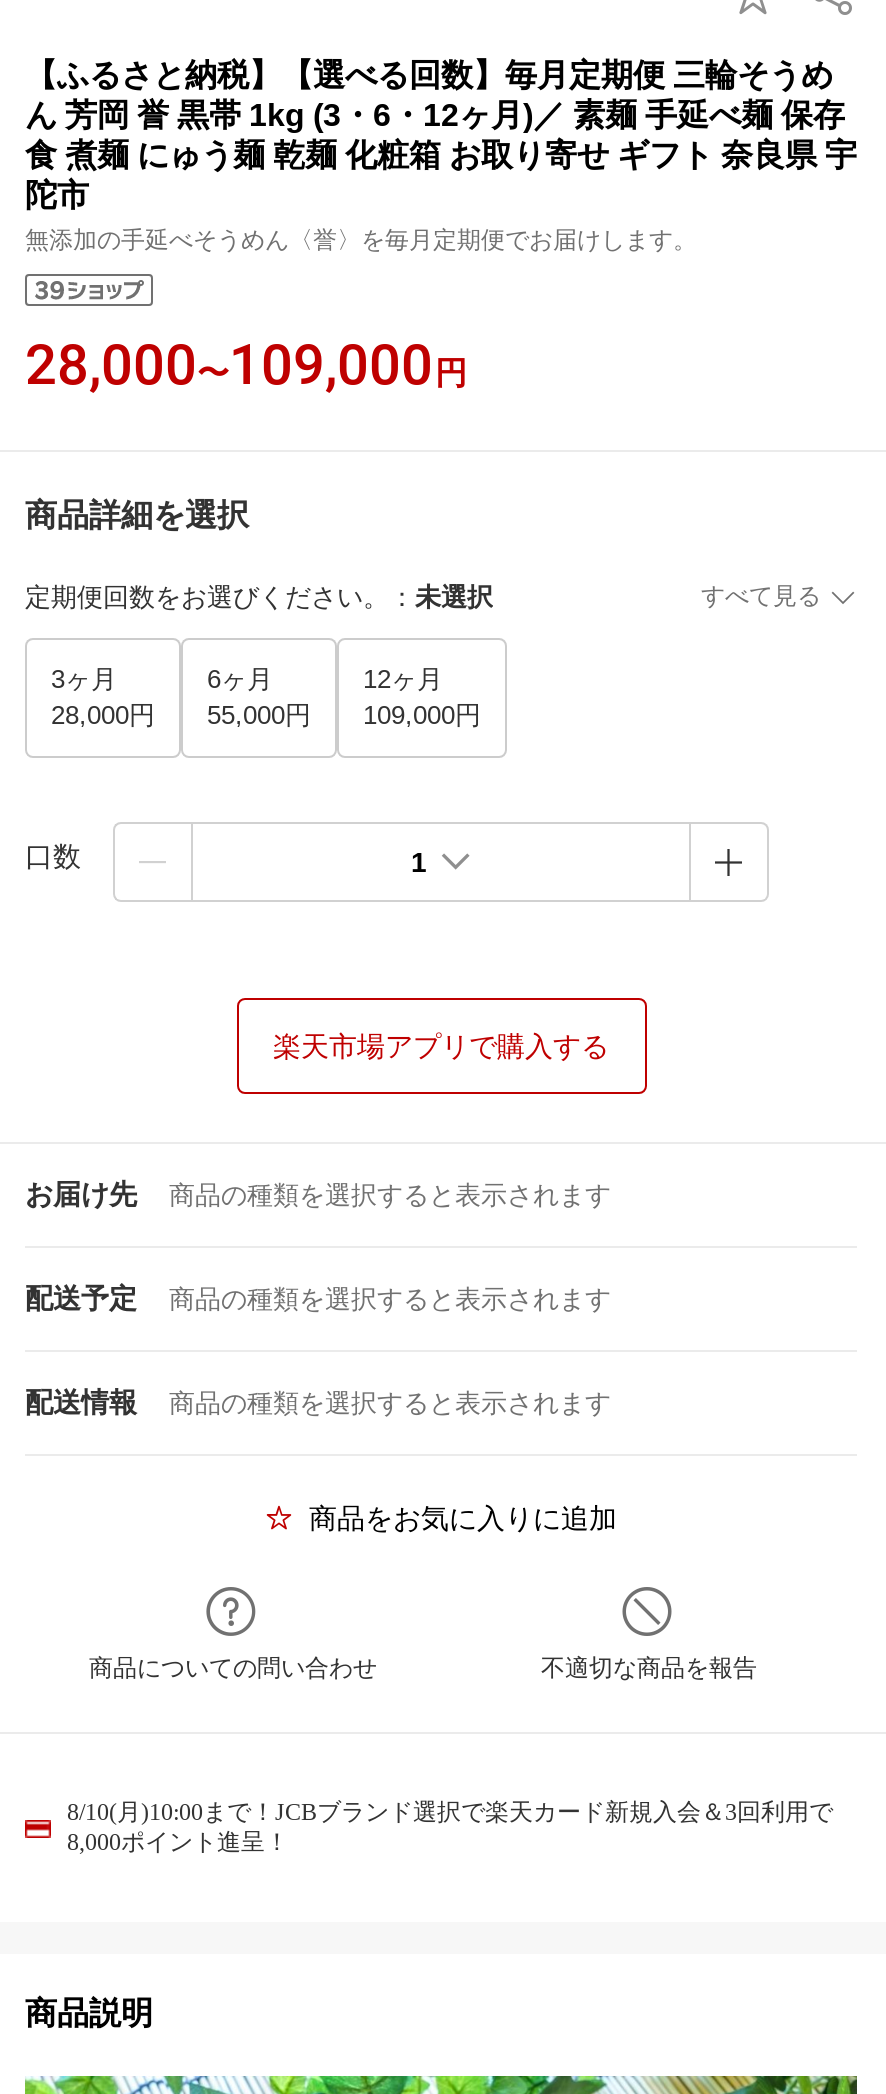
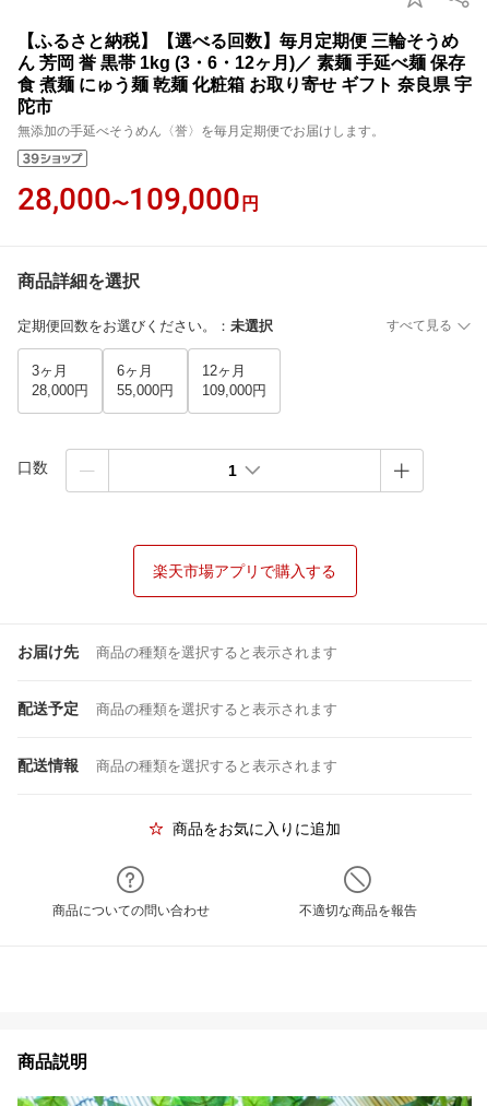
- 8/10(月)10:00まで！JCBブランド選択で楽天カード新規入会＆3回利用で
- 8,000ポイント進呈！
